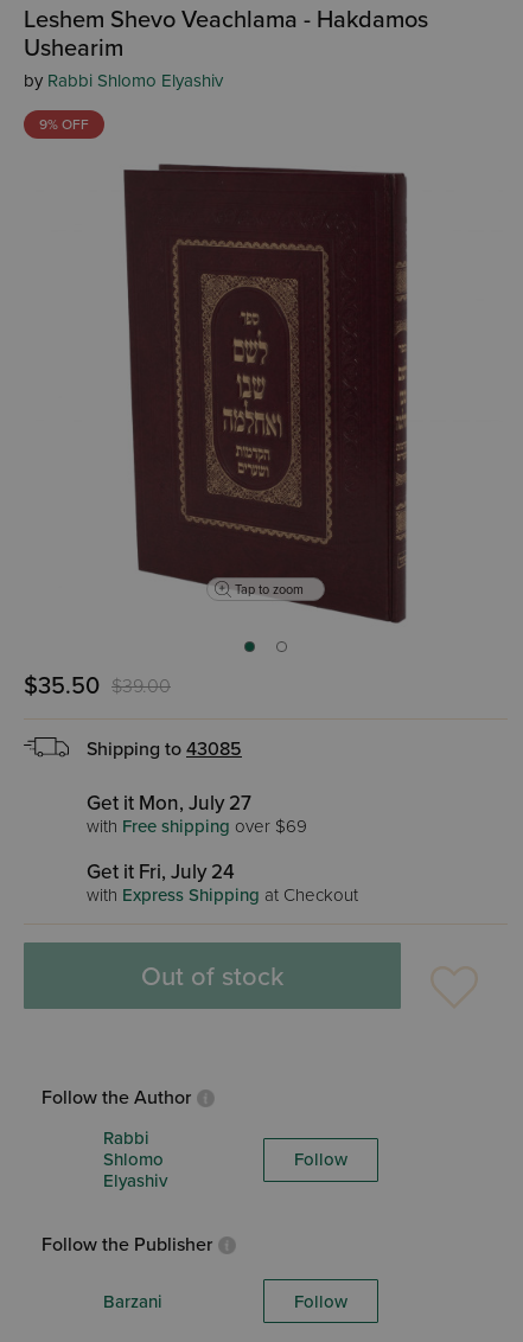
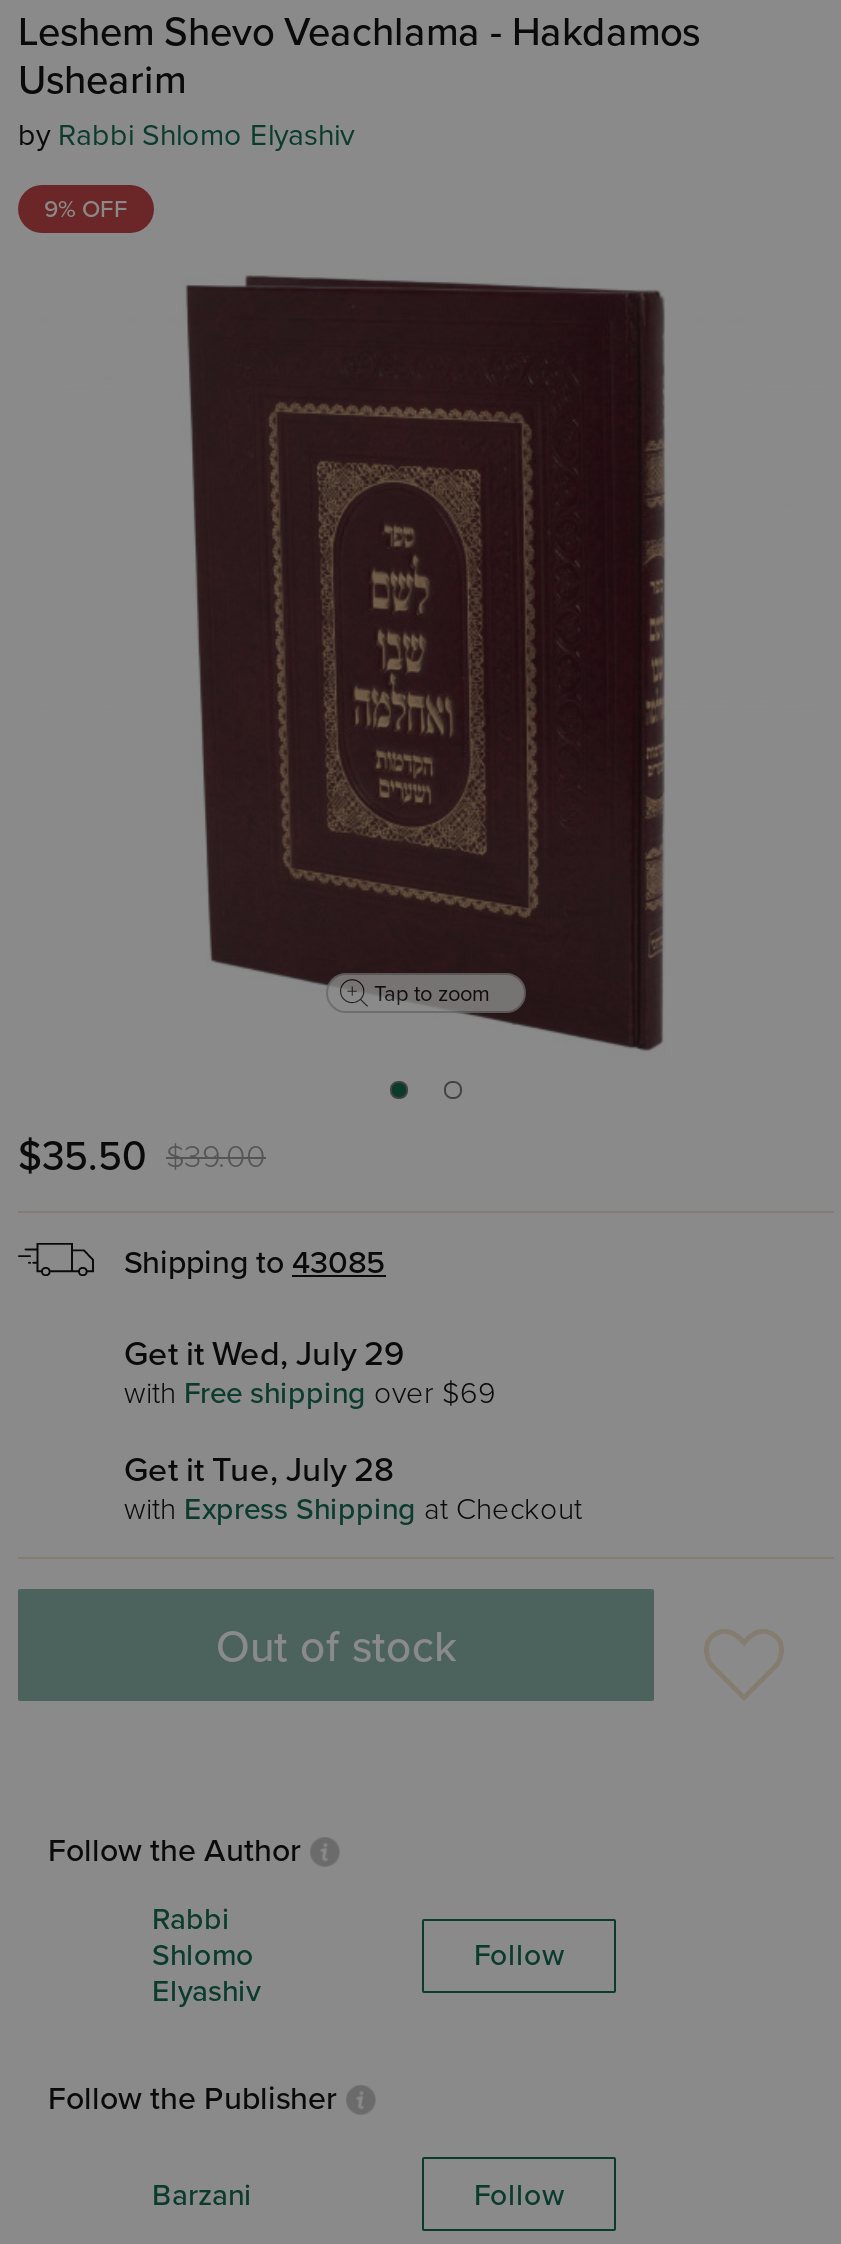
- Get it Mon, July 27
+ Get it Wed, July 29

- Get it Fri, July 24
+ Get it Tue, July 28
